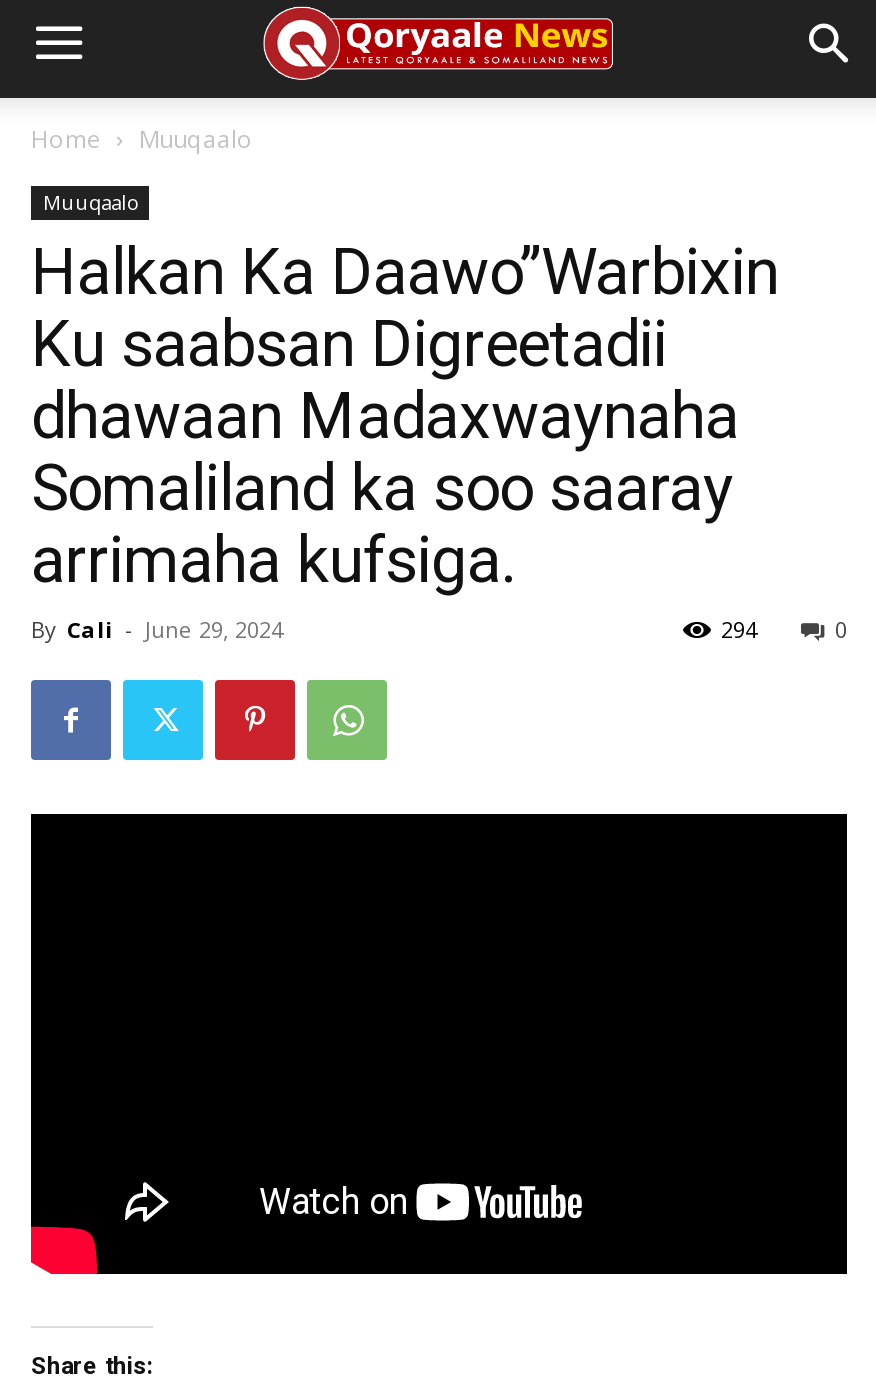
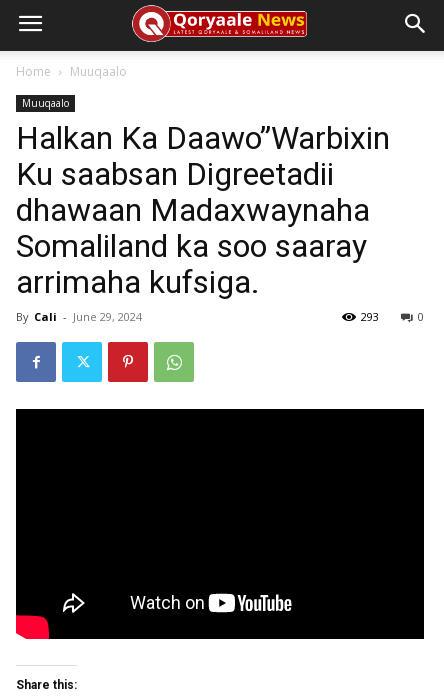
- 294
+ 293
